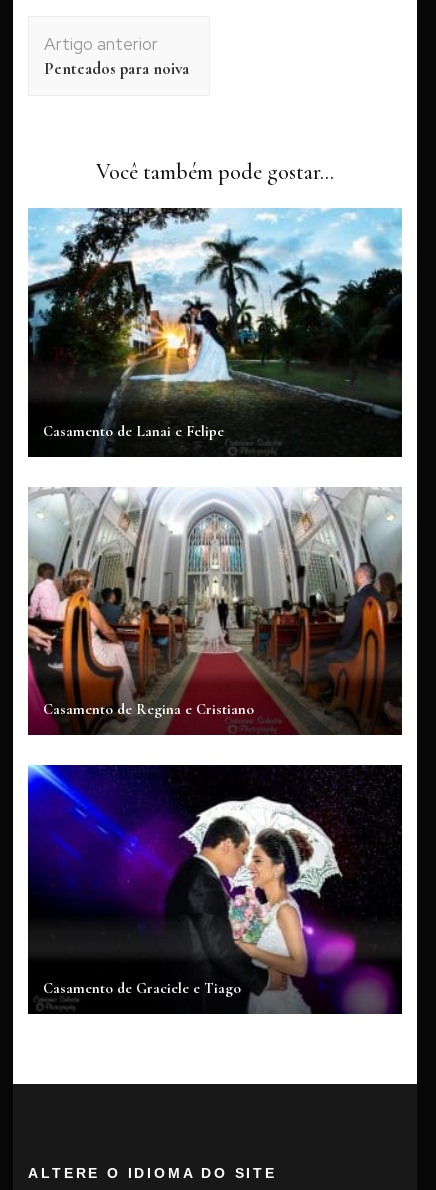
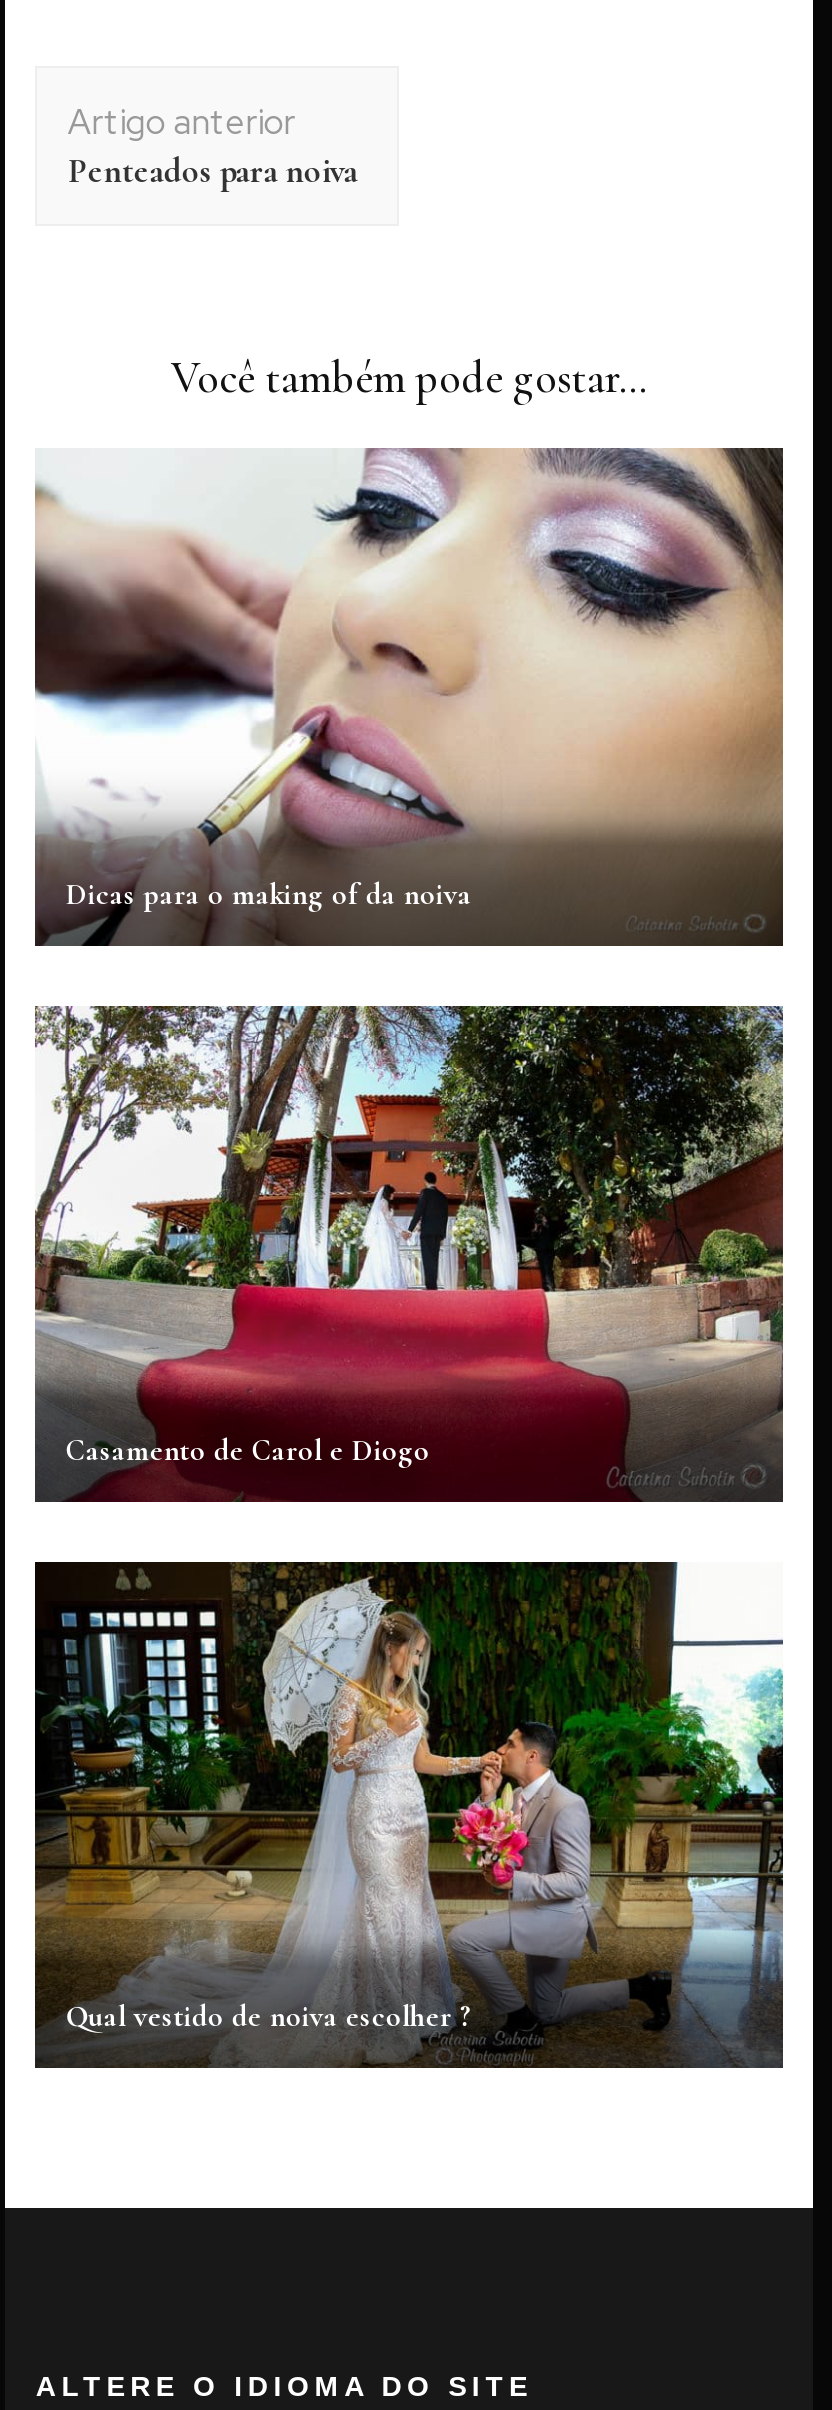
- [image]
- Casamento de Lanai e Felipe
+ [image]
+ Dicas para o making of da noiva

- [image]
- Casamento de Regina e Cristiano
+ [image]
+ Casamento de Carol e Diogo

- [image]
- Casamento de Graciele e Tiago
+ [image]
+ Qual vestido de noiva escolher ?
